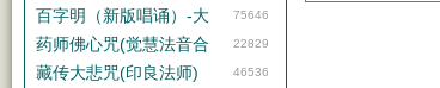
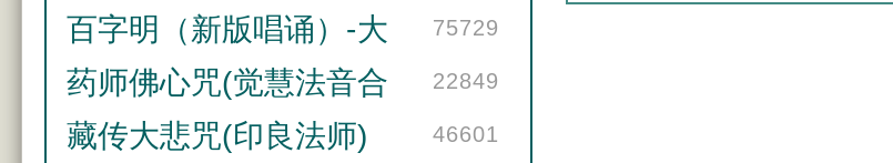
- 百字明（新版唱诵）-大 75646
+ 百字明（新版唱诵）-大 75729

- 药师佛心咒(觉慧法音合 22829
+ 药师佛心咒(觉慧法音合 22849

- 46536
+ 46601
